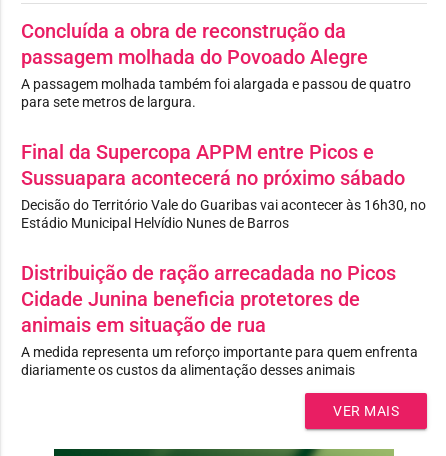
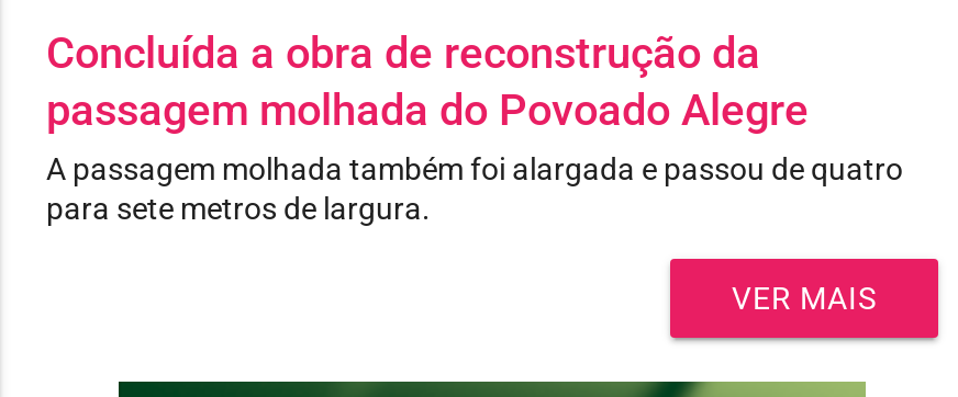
- Final da Supercopa APPM entre Picos e
- Sussuapara acontecerá no próximo sábado
- Decisão do Território Vale do Guaribas vai acontecer às 16h30, no
- Estádio Municipal Helvídio Nunes de Barros
- Distribuição de ração arrecadada no Picos
- Cidade Junina beneficia protetores de
- animais em situação de rua
- A medida representa um reforço importante para quem enfrenta
- diariamente os custos da alimentação desses animais
